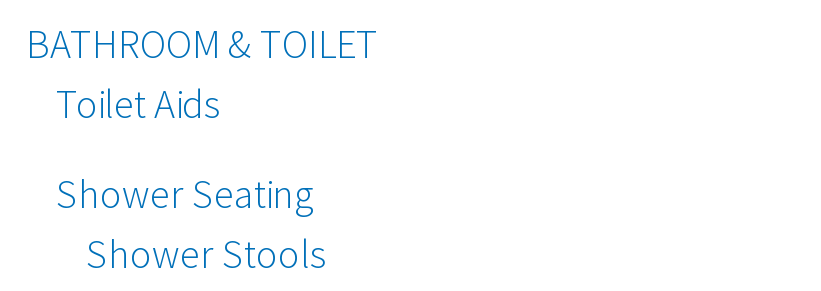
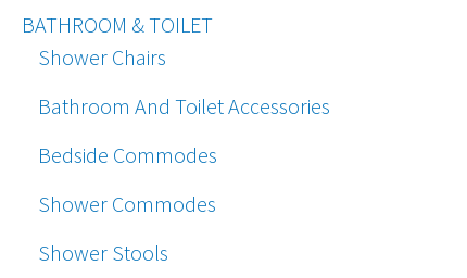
- Toilet Aids
- Shower Seating
+ Shower Chairs
+ Bathroom And Toilet Accessories
+ Bedside Commodes
+ Shower Commodes
